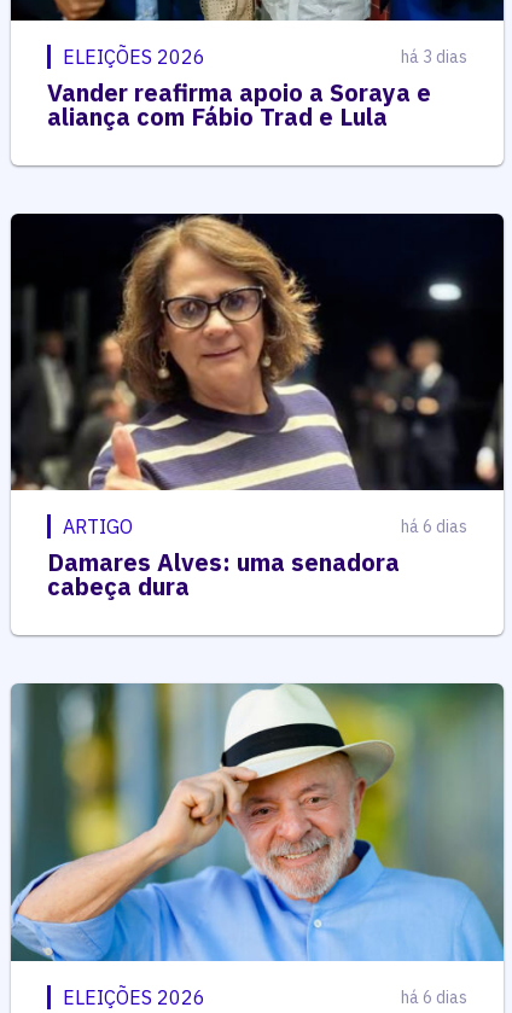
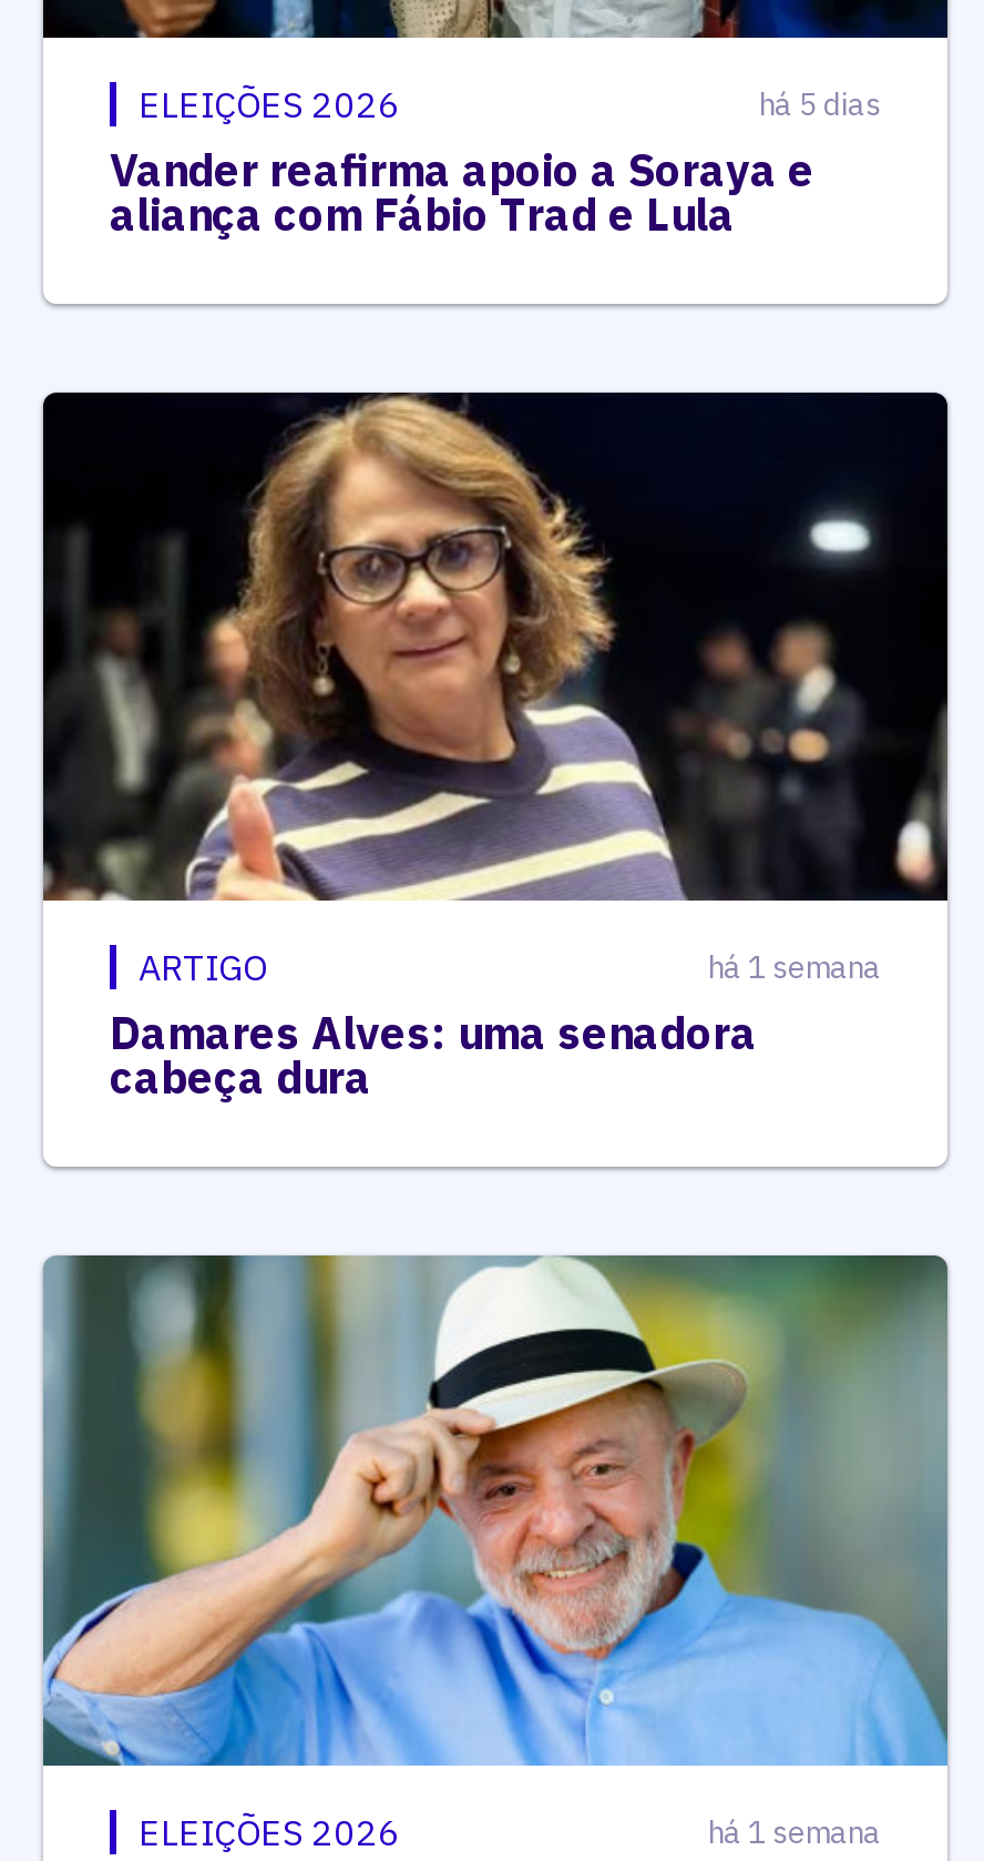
- há 3 dias
+ há 5 dias

- há 6 dias
+ há 1 semana

- há 6 dias
+ há 1 semana
